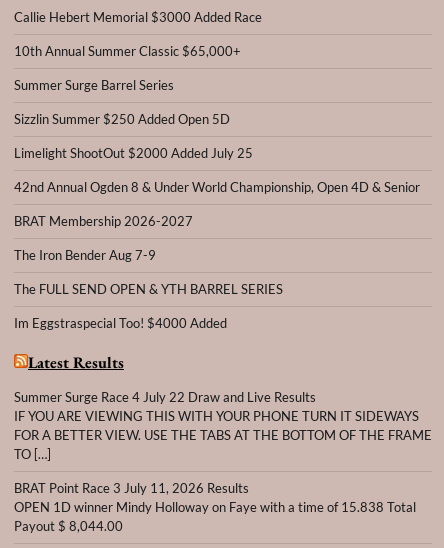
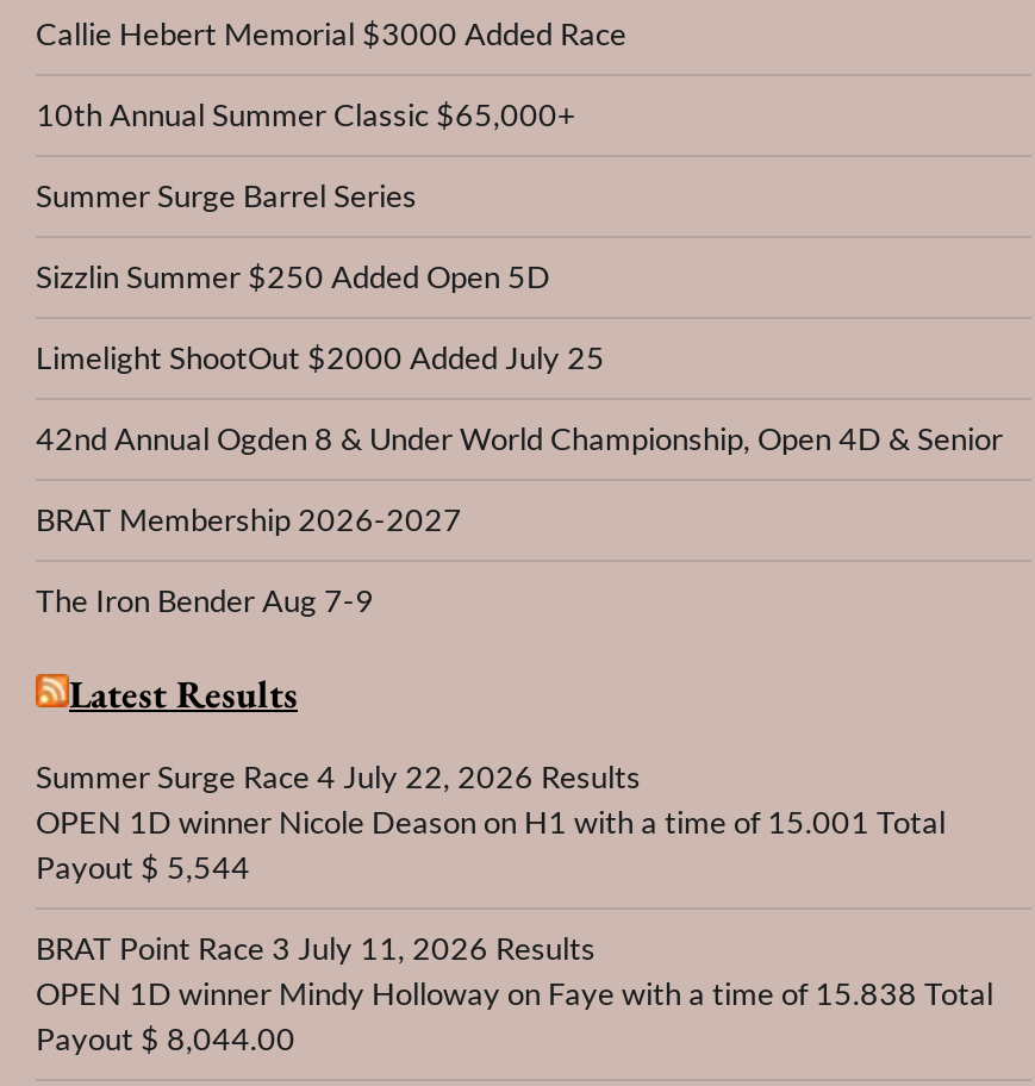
- The FULL SEND OPEN & YTH BARREL SERIES
- Im Eggstraspecial Too! $4000 Added

- Summer Surge Race 4 July 22 Draw and Live Results
- IF YOU ARE VIEWING THIS WITH YOUR PHONE TURN IT SIDEWAYS
- FOR A BETTER VIEW. USE THE TABS AT THE BOTTOM OF THE FRAME
- TO […]
+ Summer Surge Race 4 July 22, 2026 Results
+ OPEN 1D winner Nicole Deason on H1 with a time of 15.001 Total
+ Payout $ 5,544
